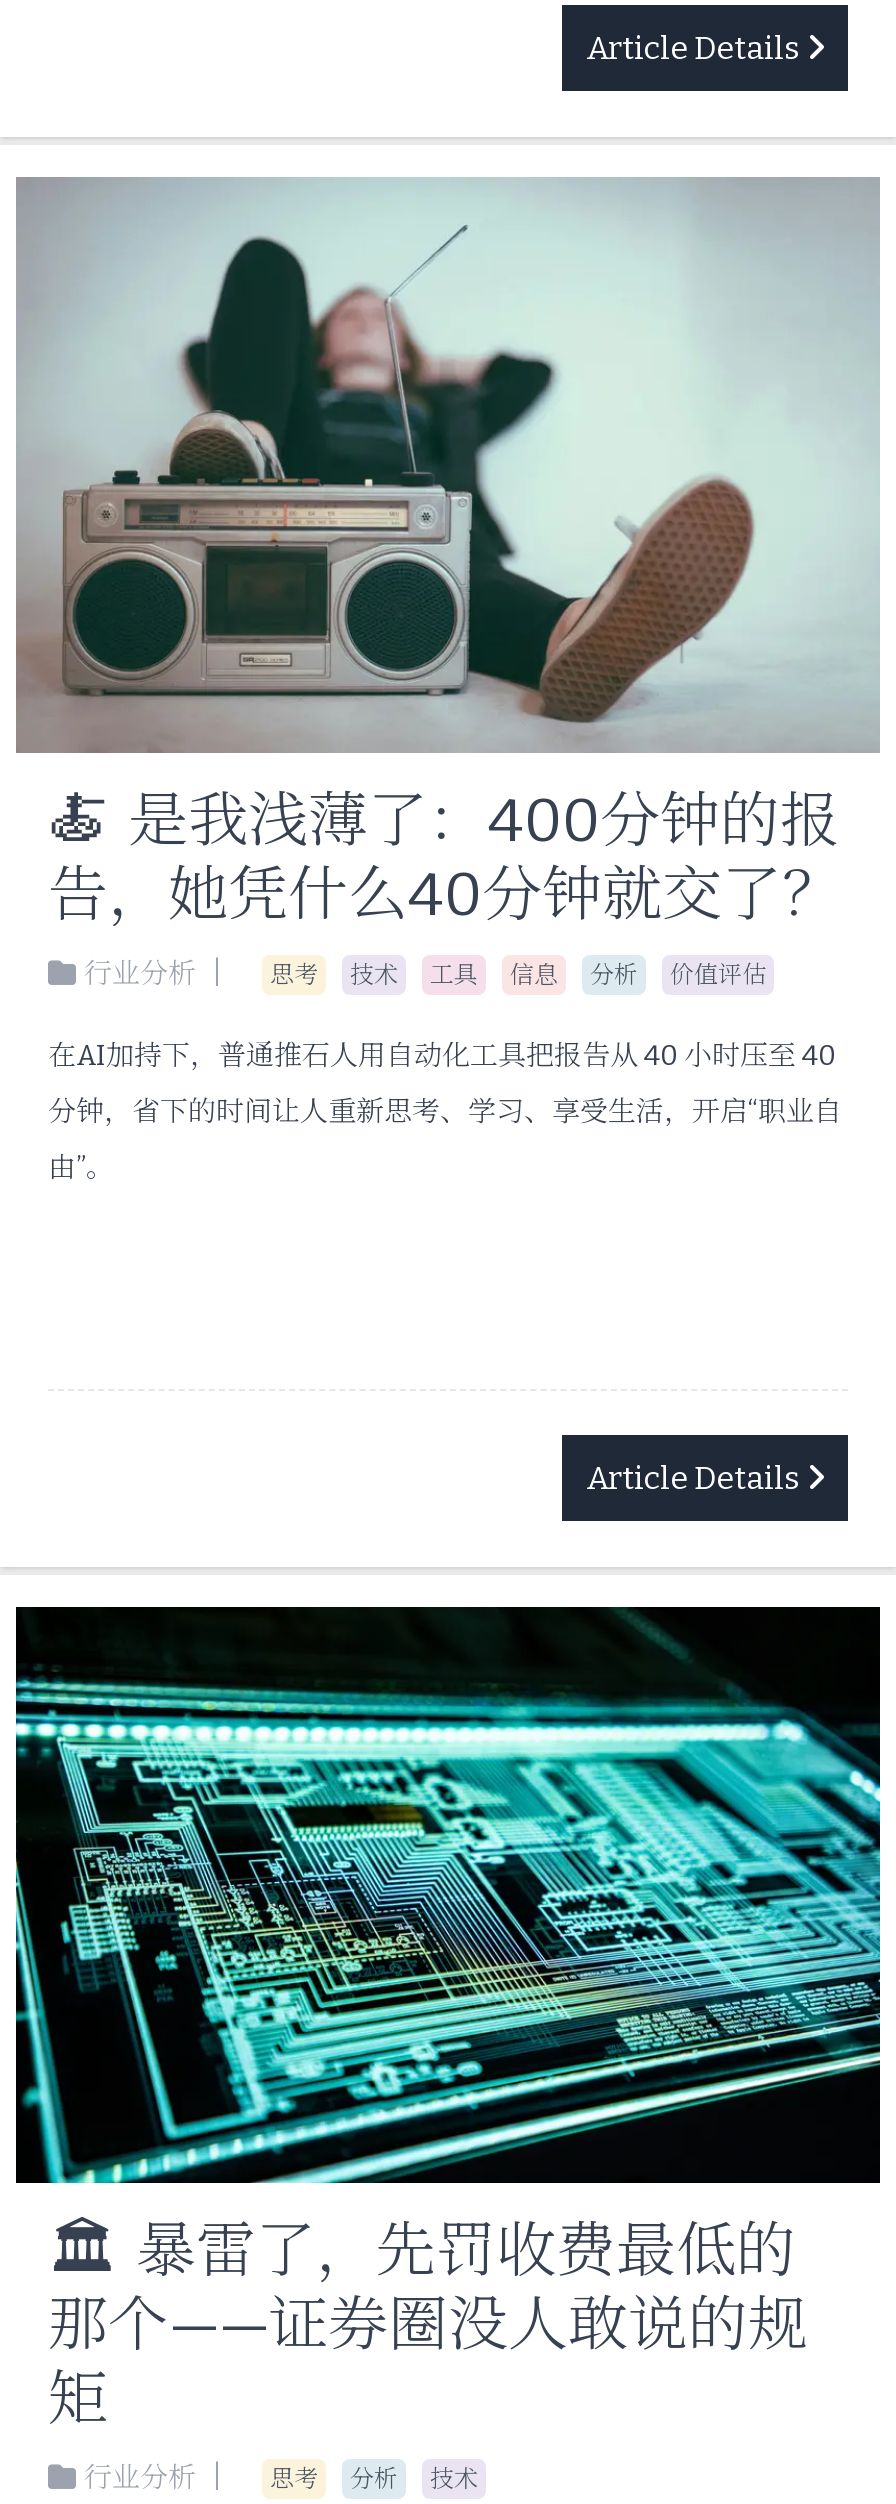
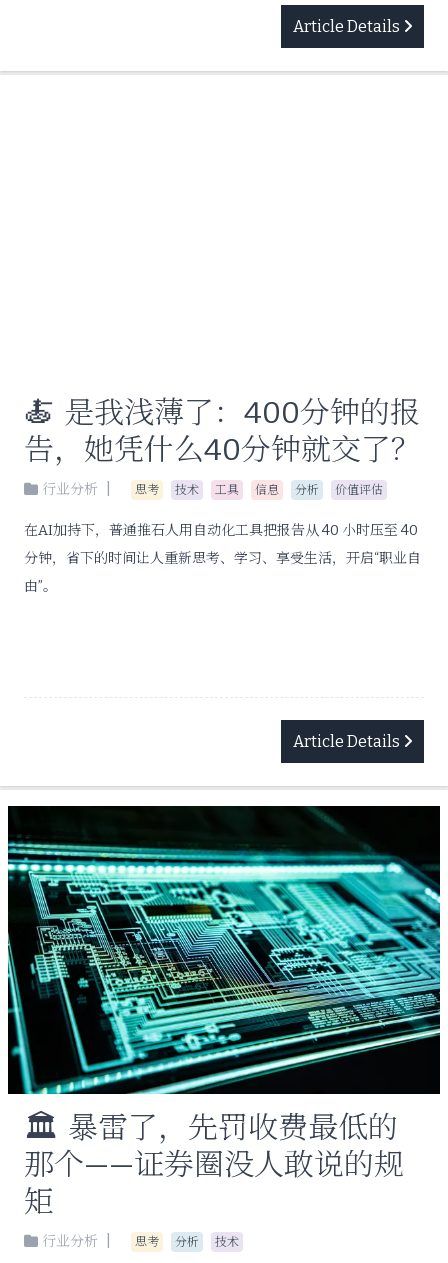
- [image]
